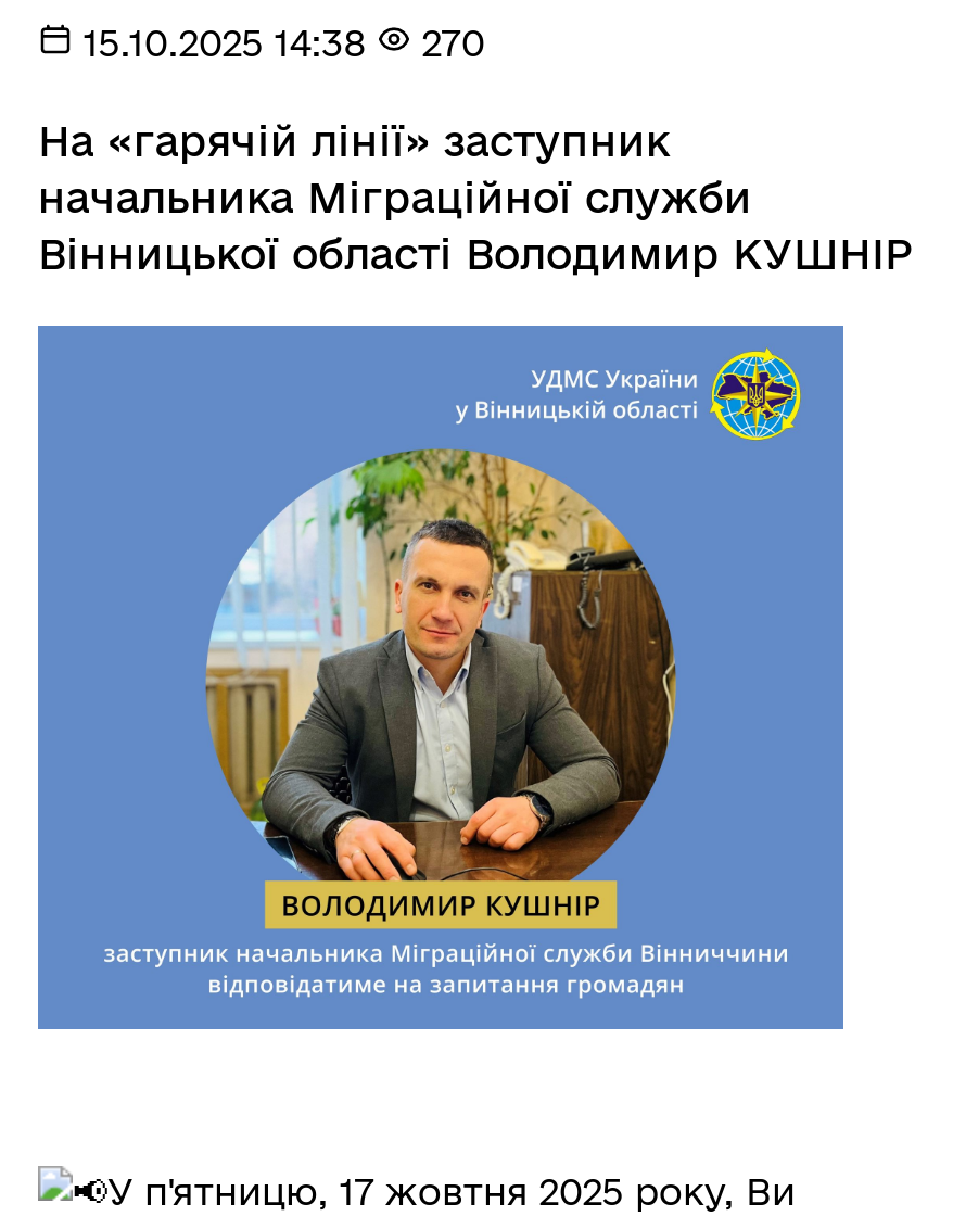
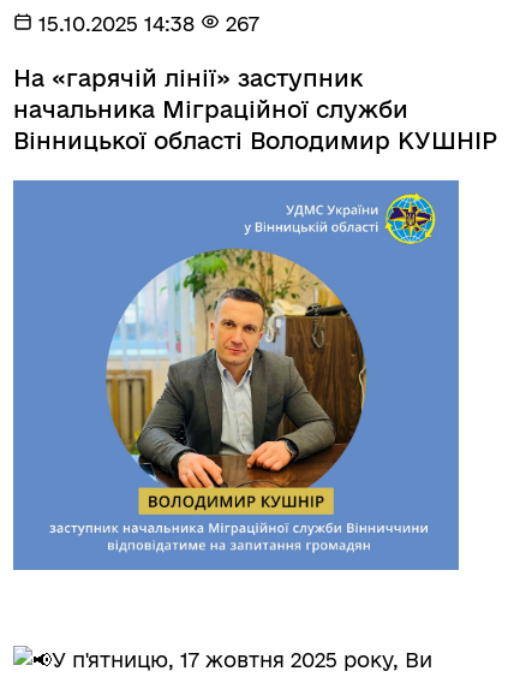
- 15.10.2025 14:38 270
+ 15.10.2025 14:38 267
